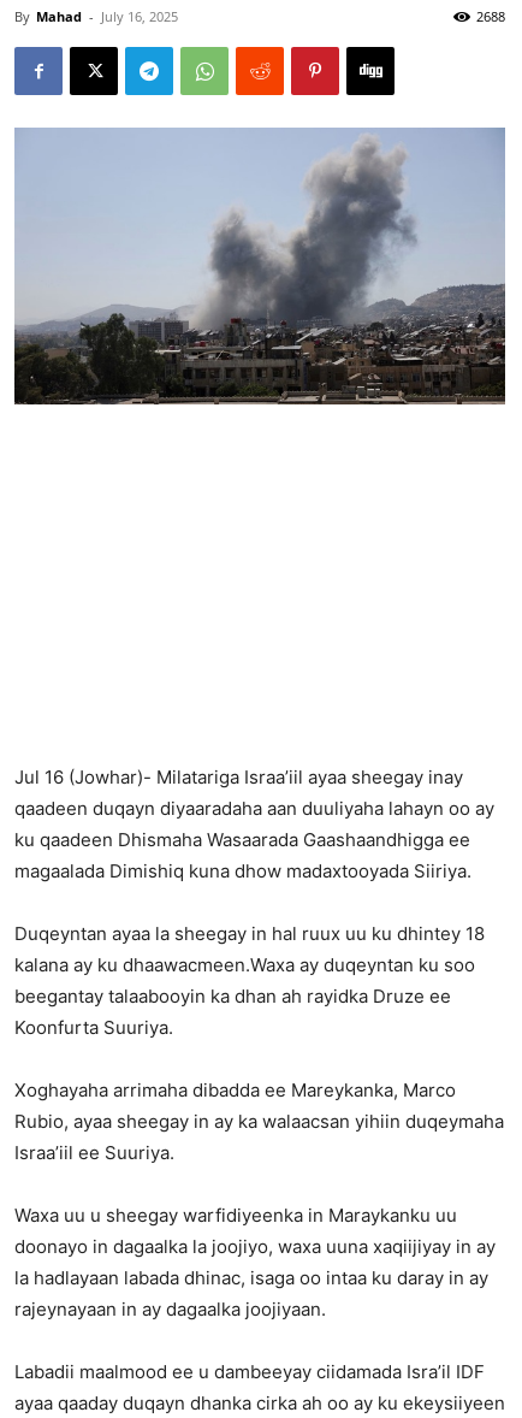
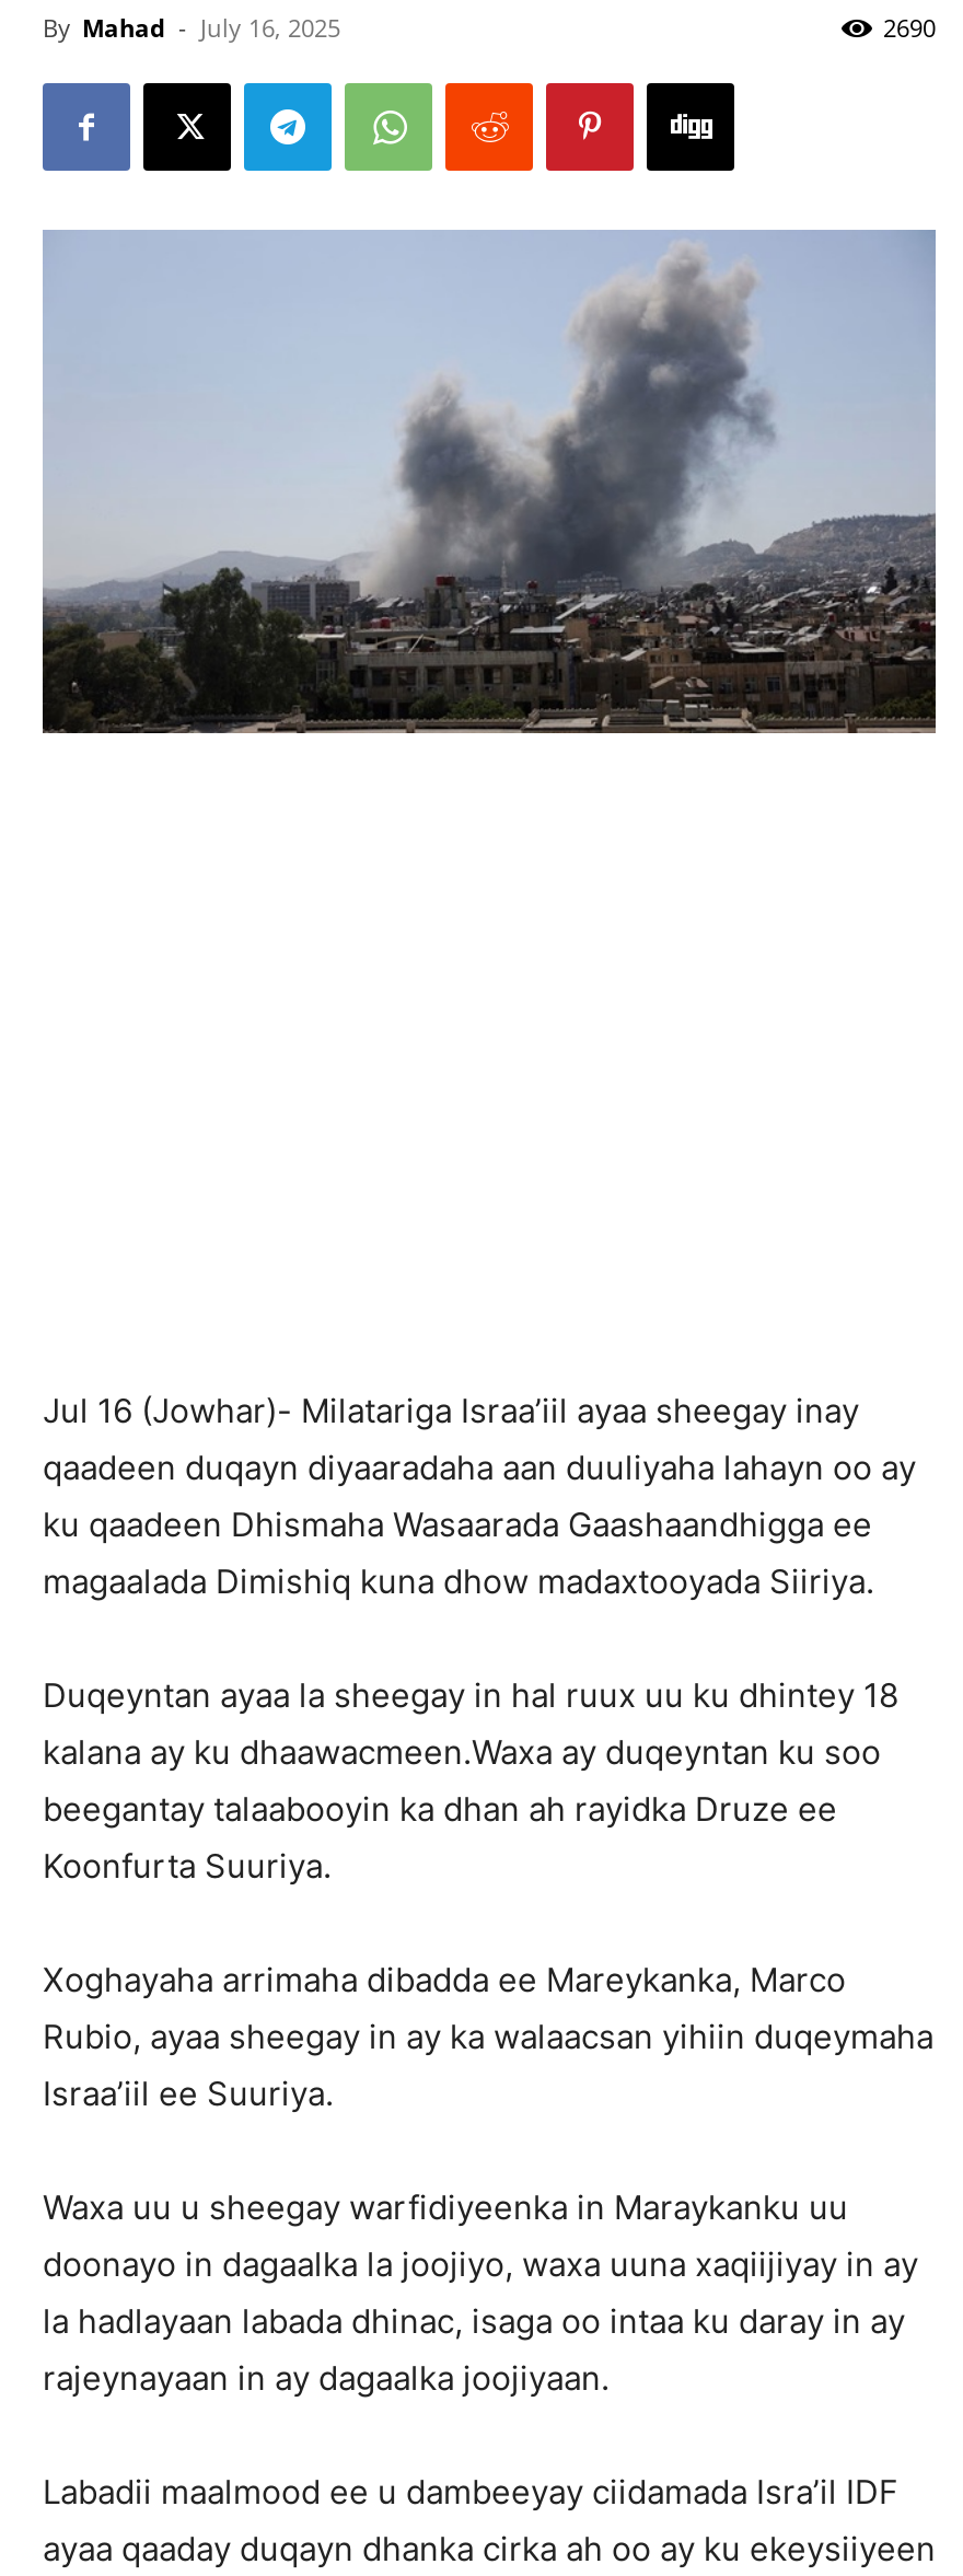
- 2688
+ 2690
